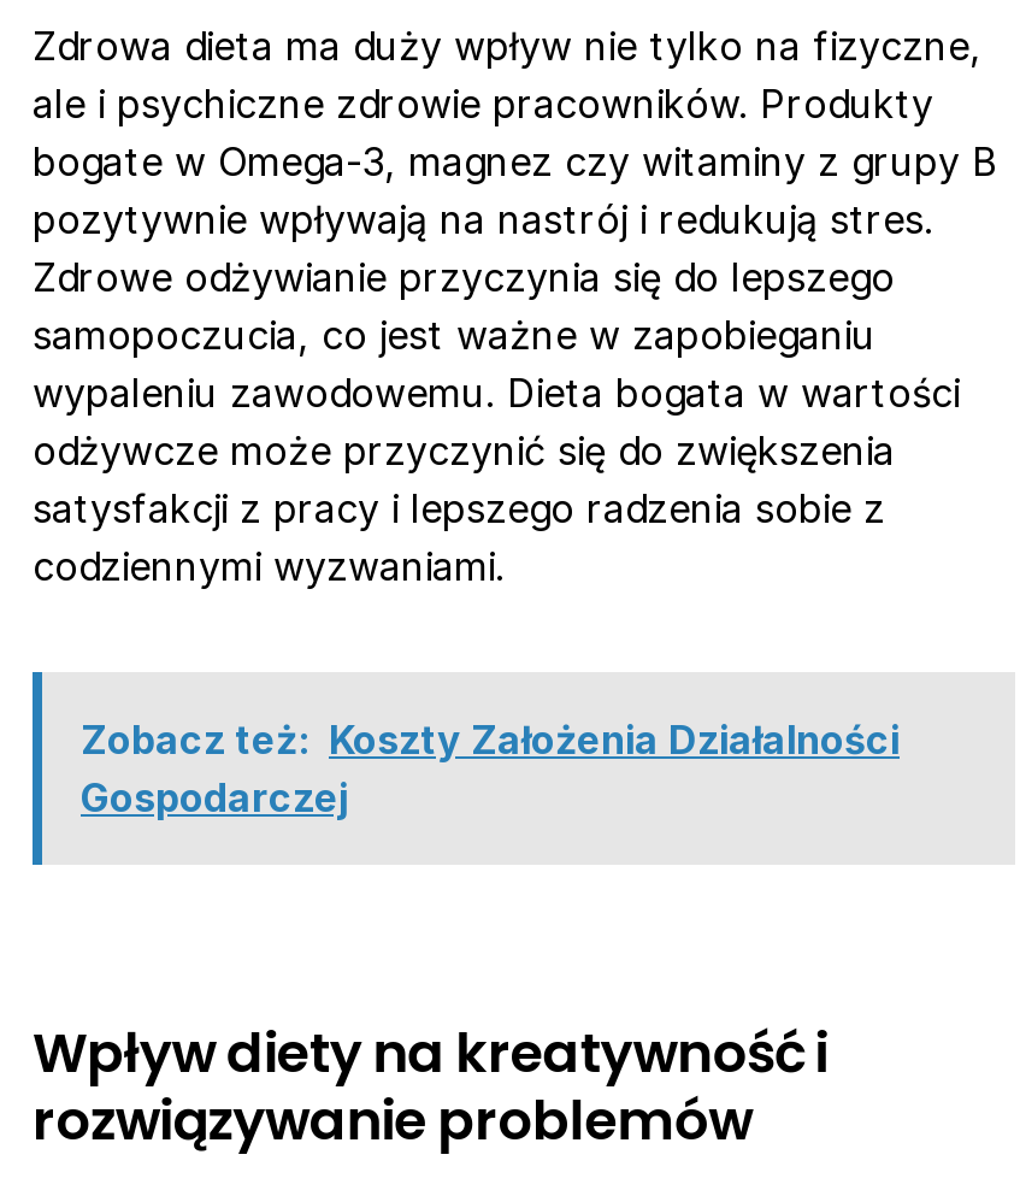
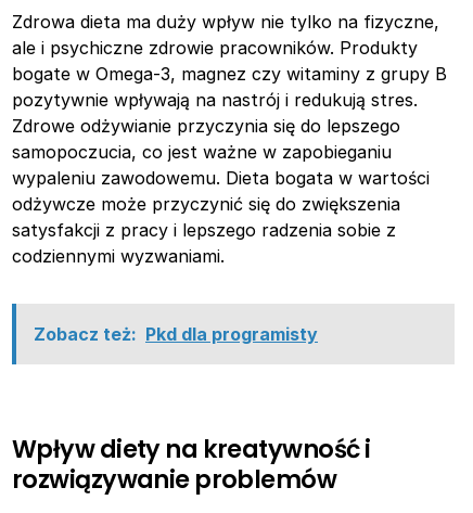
- Zobacz też: Koszty Założenia Działalności
- Gospodarczej
+ Zobacz też: Pkd dla programisty
